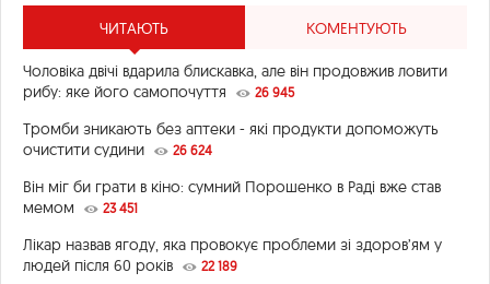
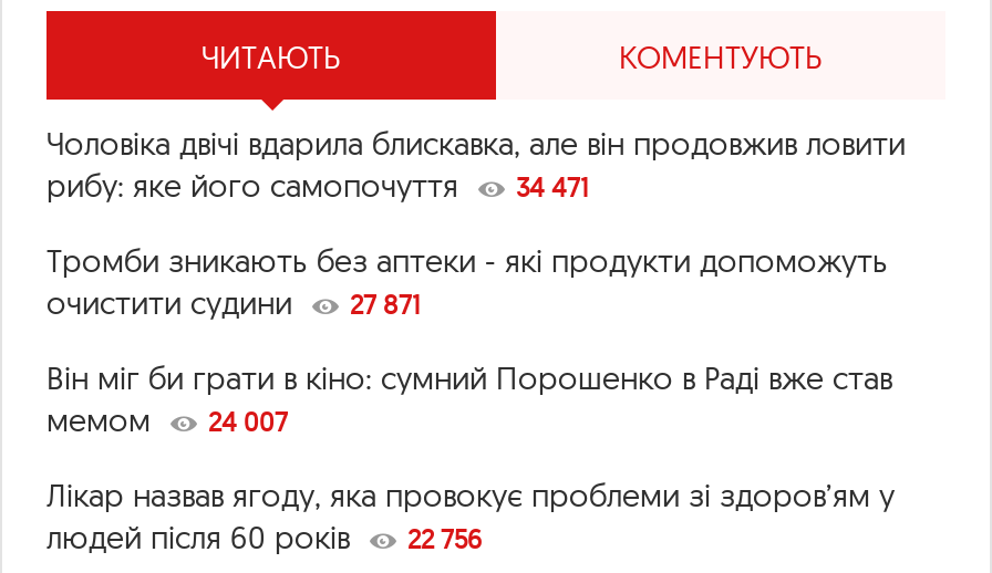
- рибу: яке його самопочуття 26 945
+ рибу: яке його самопочуття 34 471

- очистити судини 26 624
+ очистити судини 27 871

- мемом 23 451
+ мемом 24 007

- людей після 60 років 22 189
+ людей після 60 років 22 756
